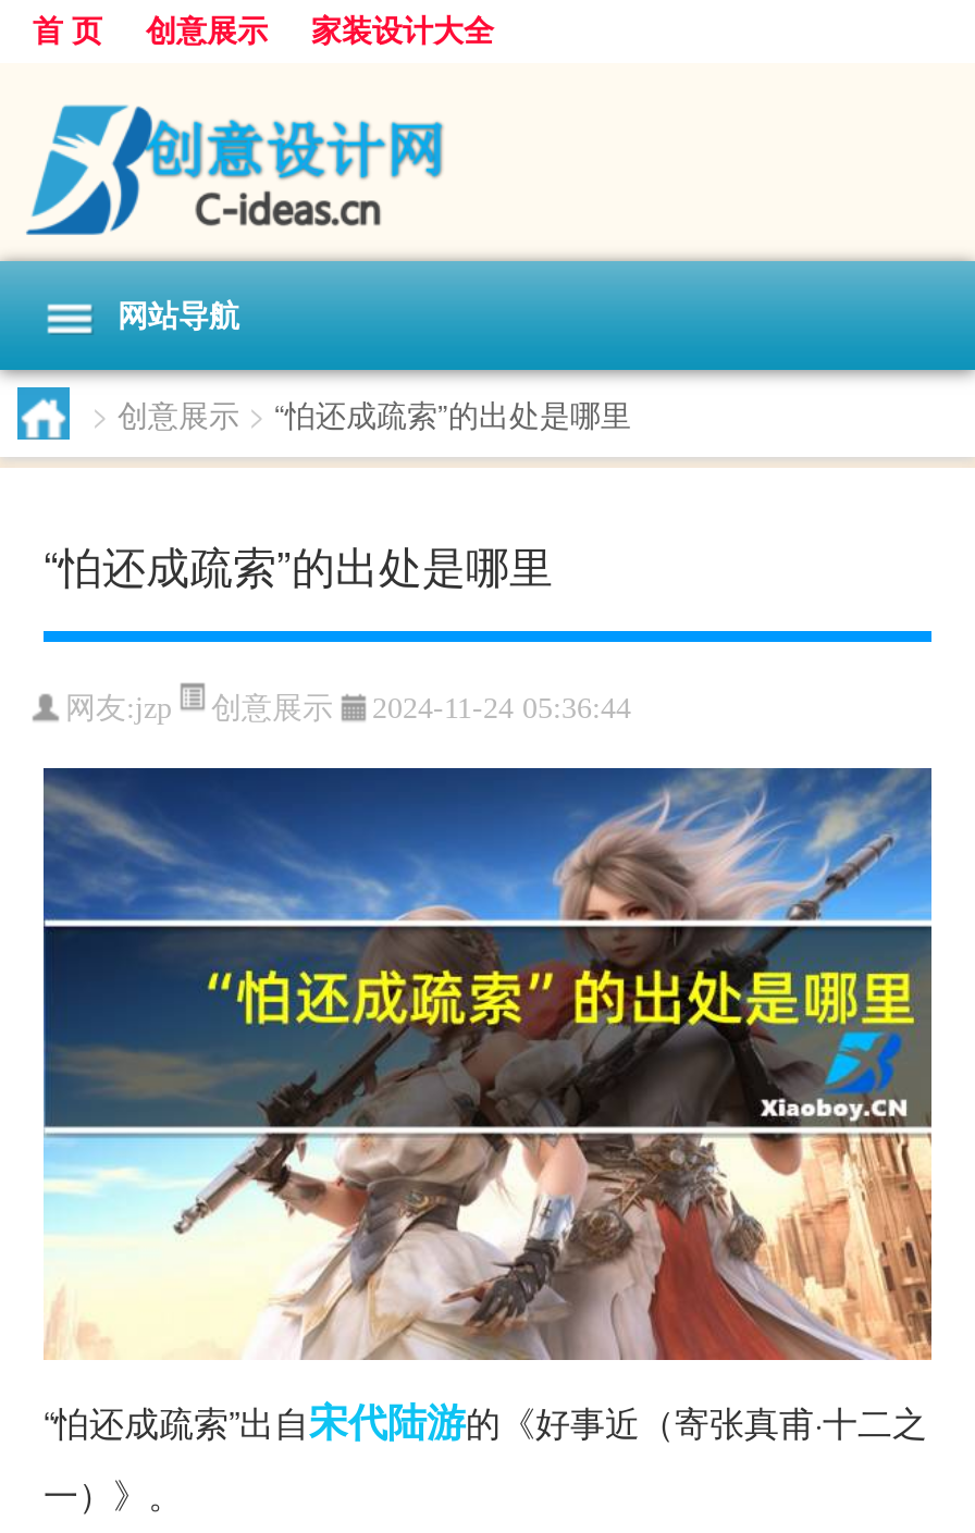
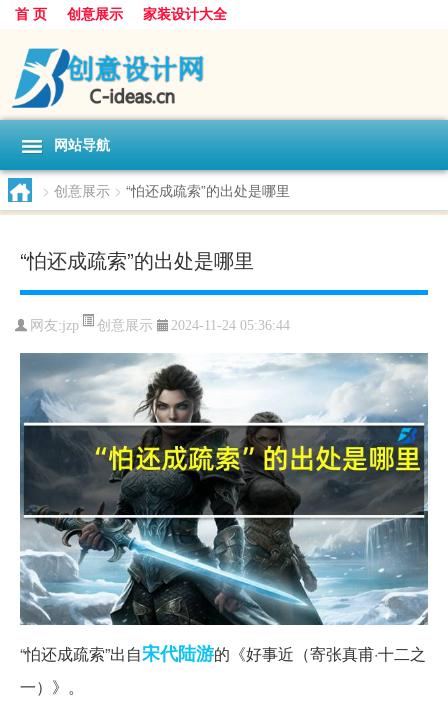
- [image]
+ [image]
